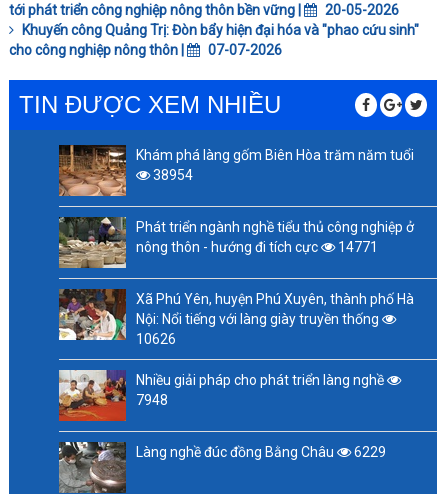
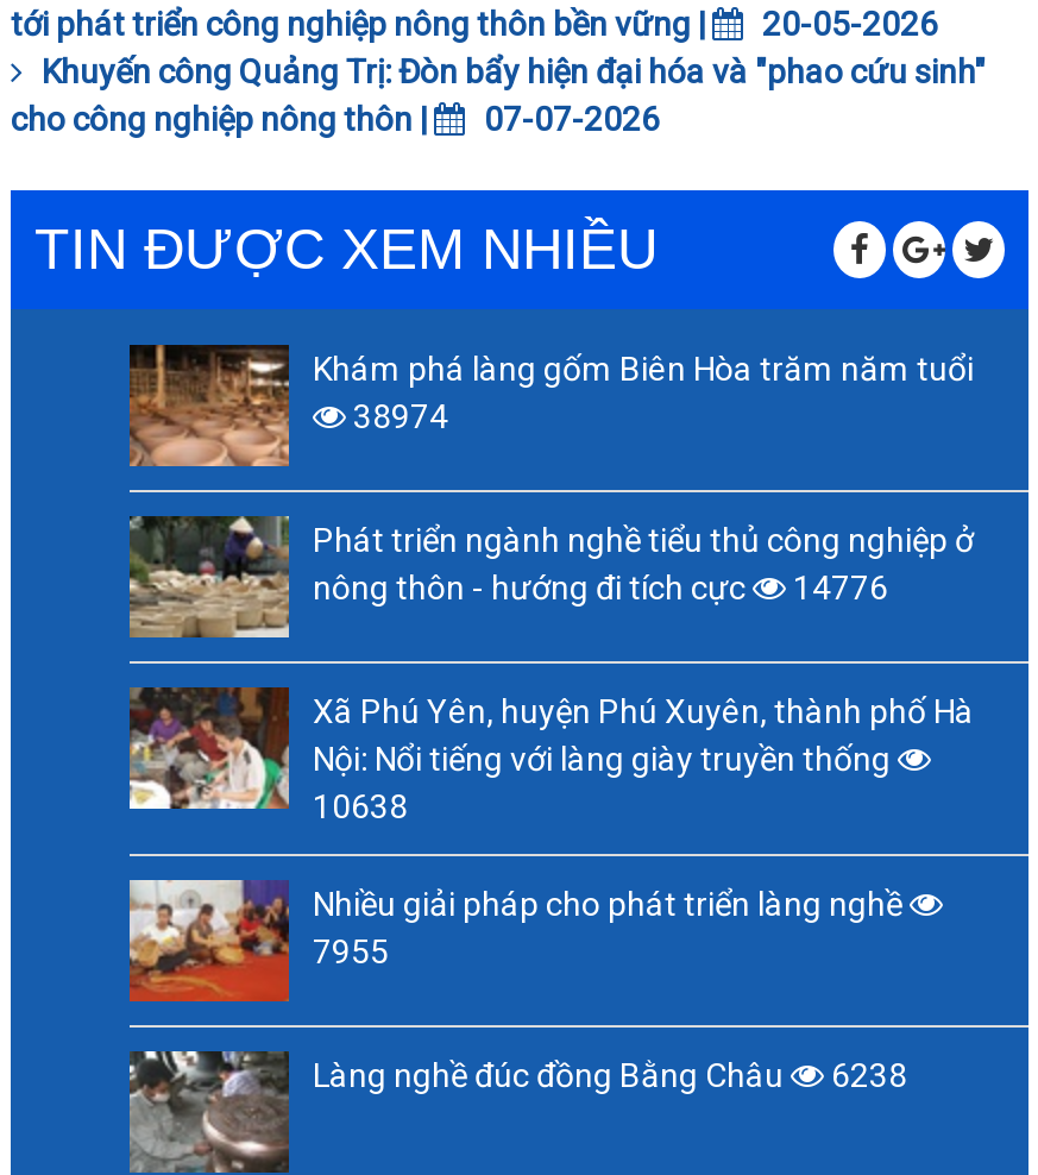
- 38954
+ 38974

- nông thôn - hướng đi tích cực 14771
+ nông thôn - hướng đi tích cực 14776

- 10626
+ 10638

- 7948
+ 7955

- Làng nghề đúc đồng Bằng Châu 6229
+ Làng nghề đúc đồng Bằng Châu 6238
